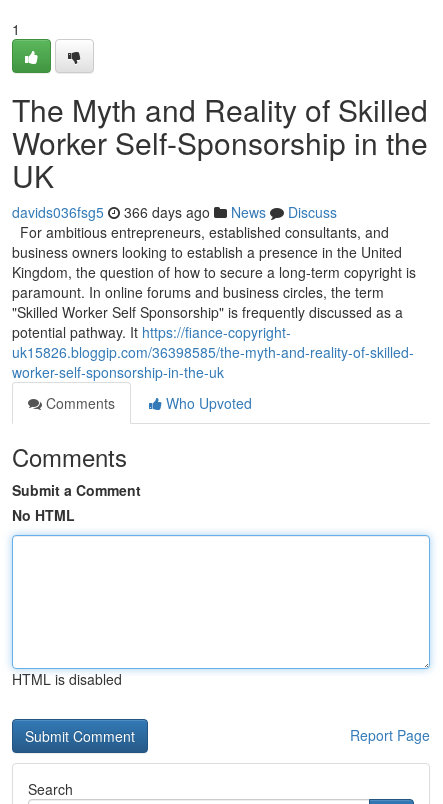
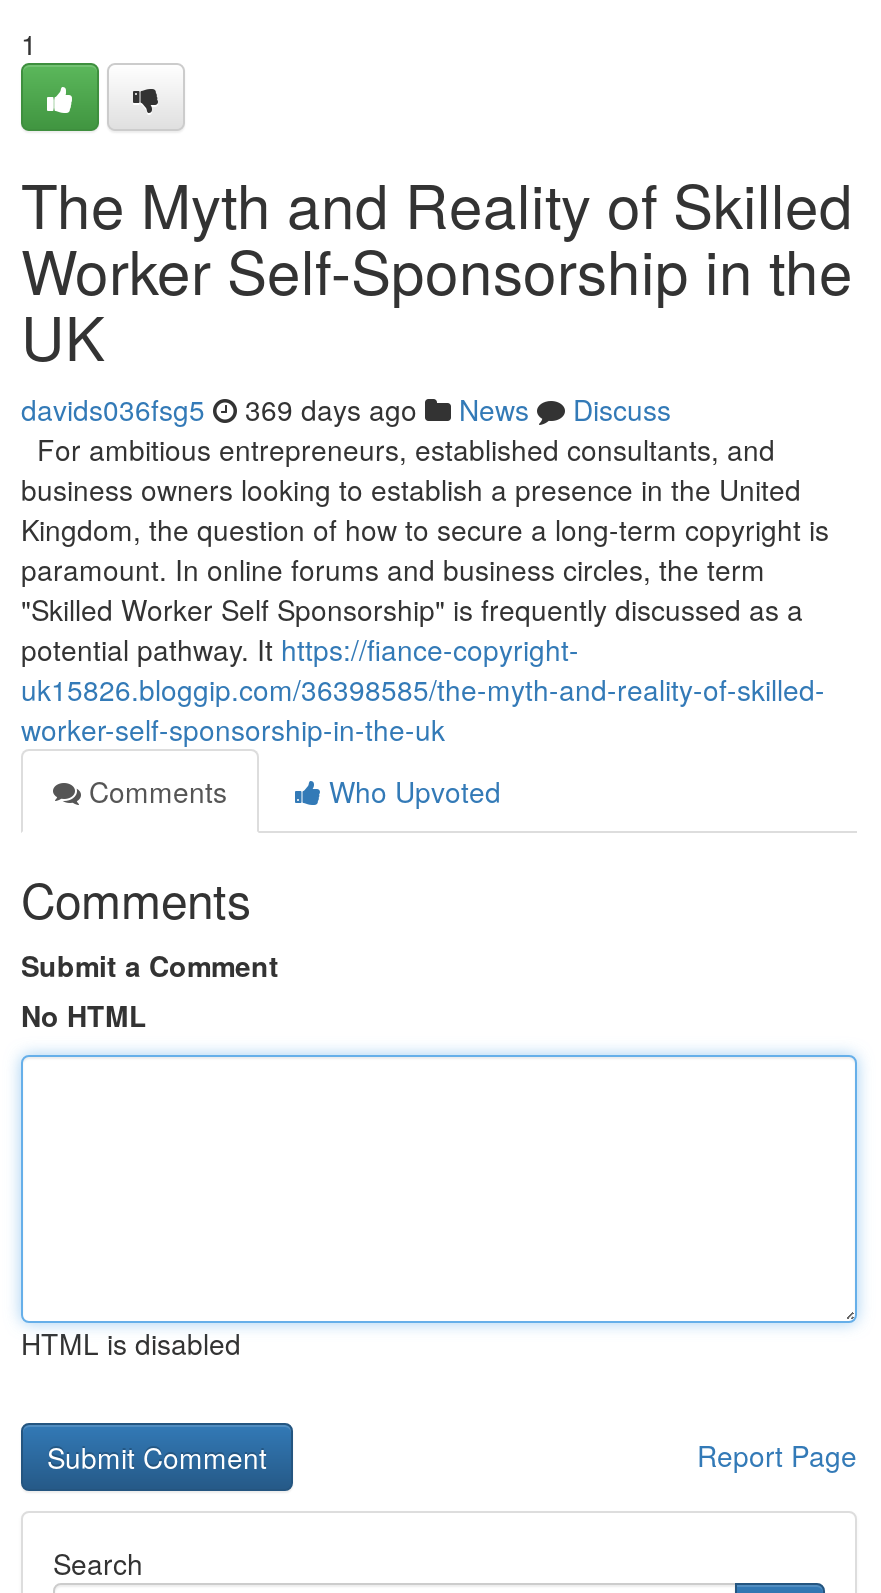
- davids036fsg5 366 days ago News Discuss
+ davids036fsg5 369 days ago News Discuss
